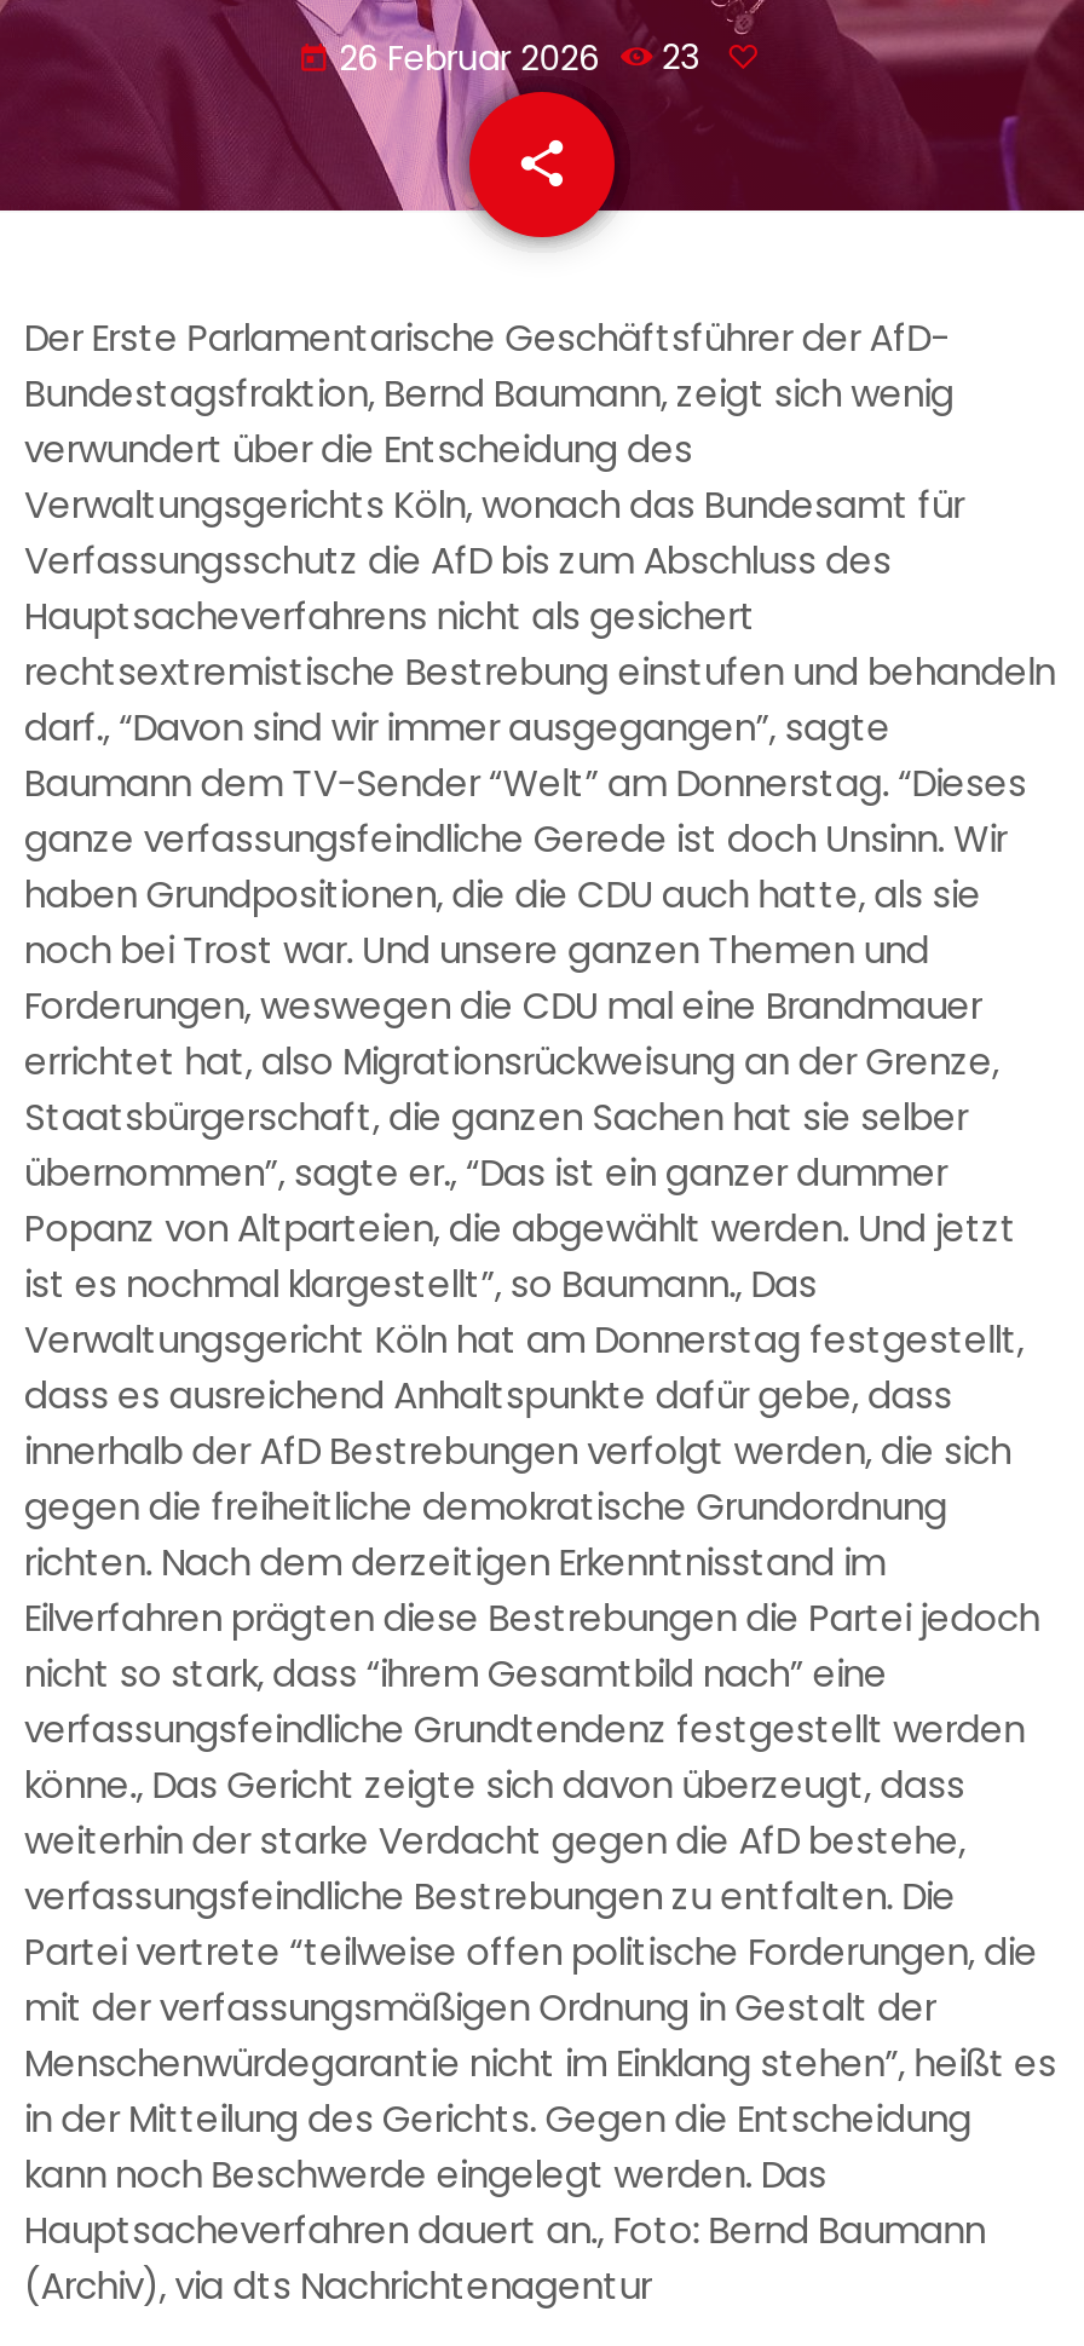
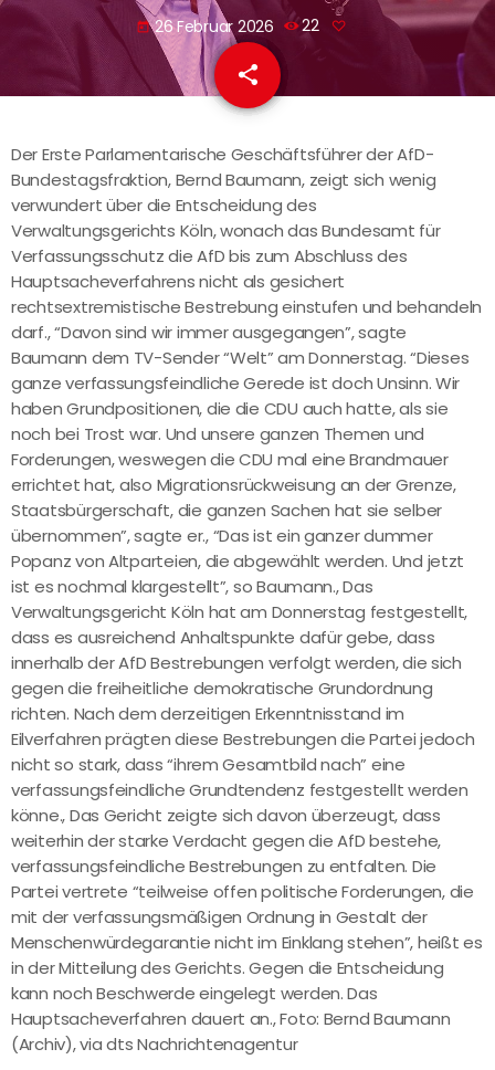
- 23
+ 22
